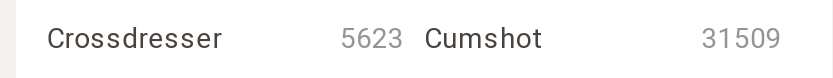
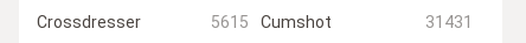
- 5623 Cumshot
+ 5615 Cumshot

- 31509
+ 31431
